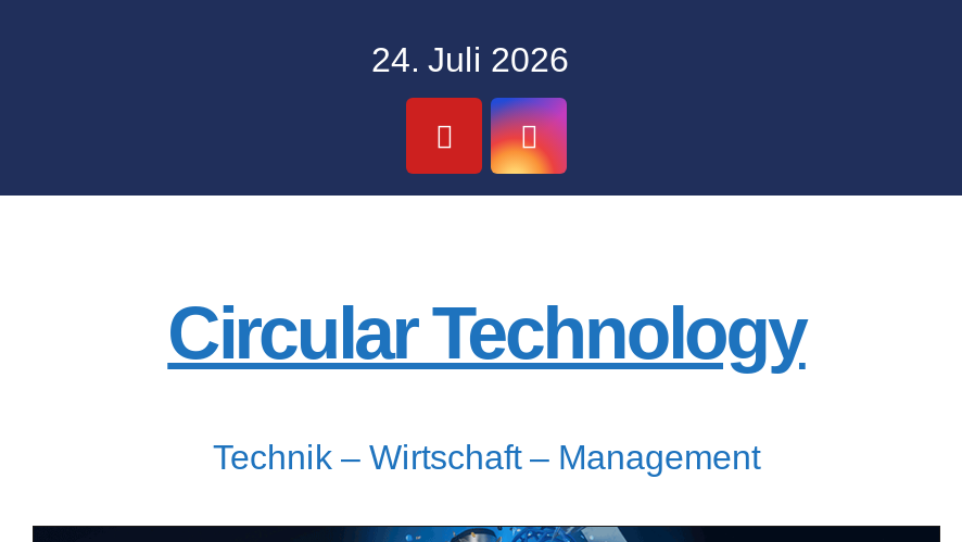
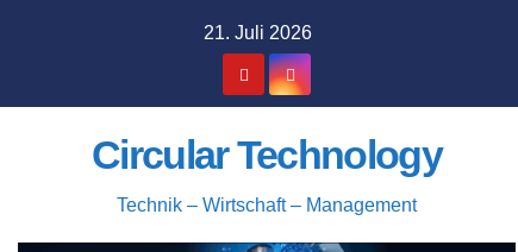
- 24. Juli 2026
+ 21. Juli 2026
